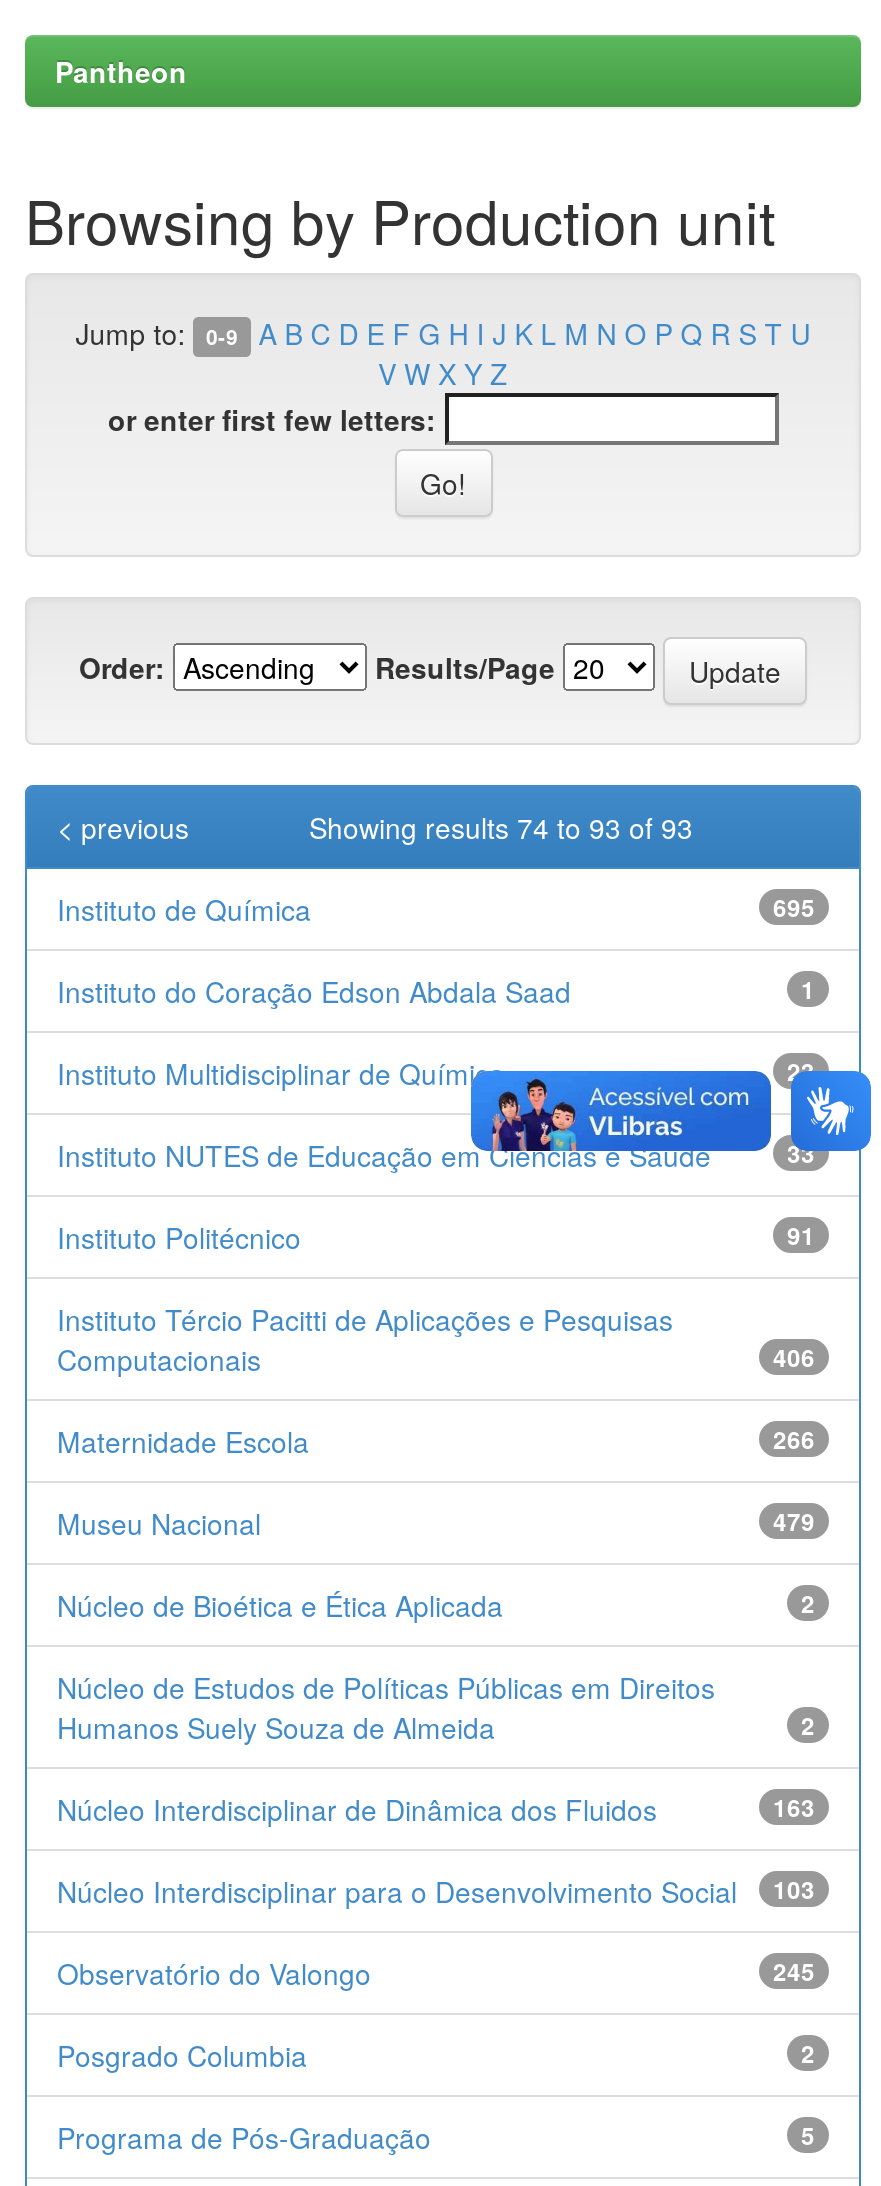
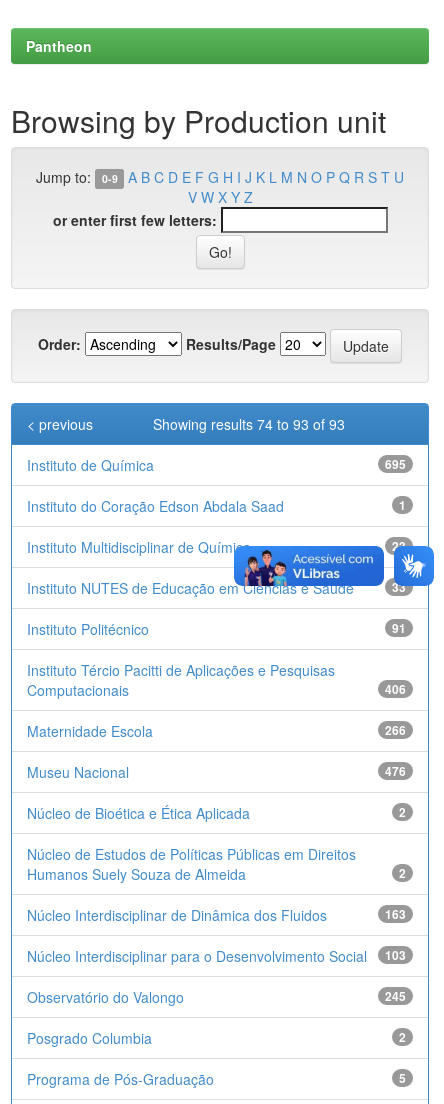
- 479
+ 476
